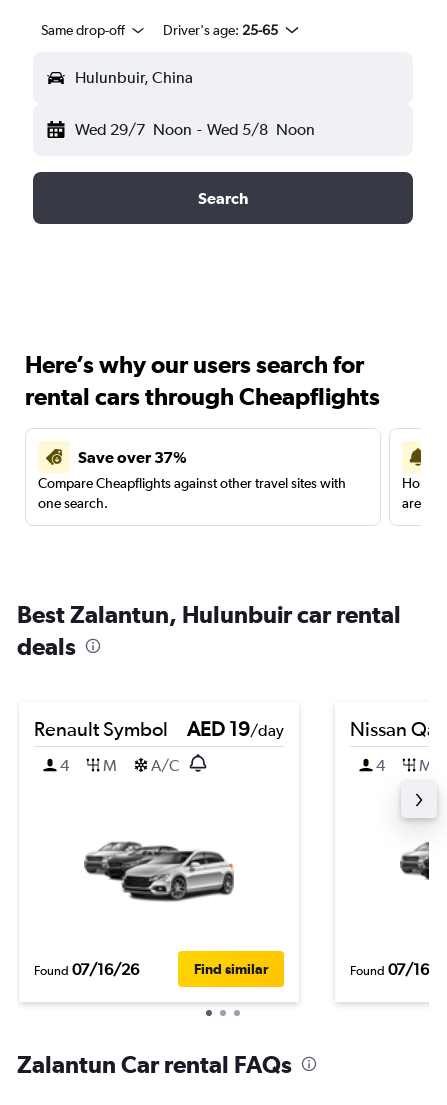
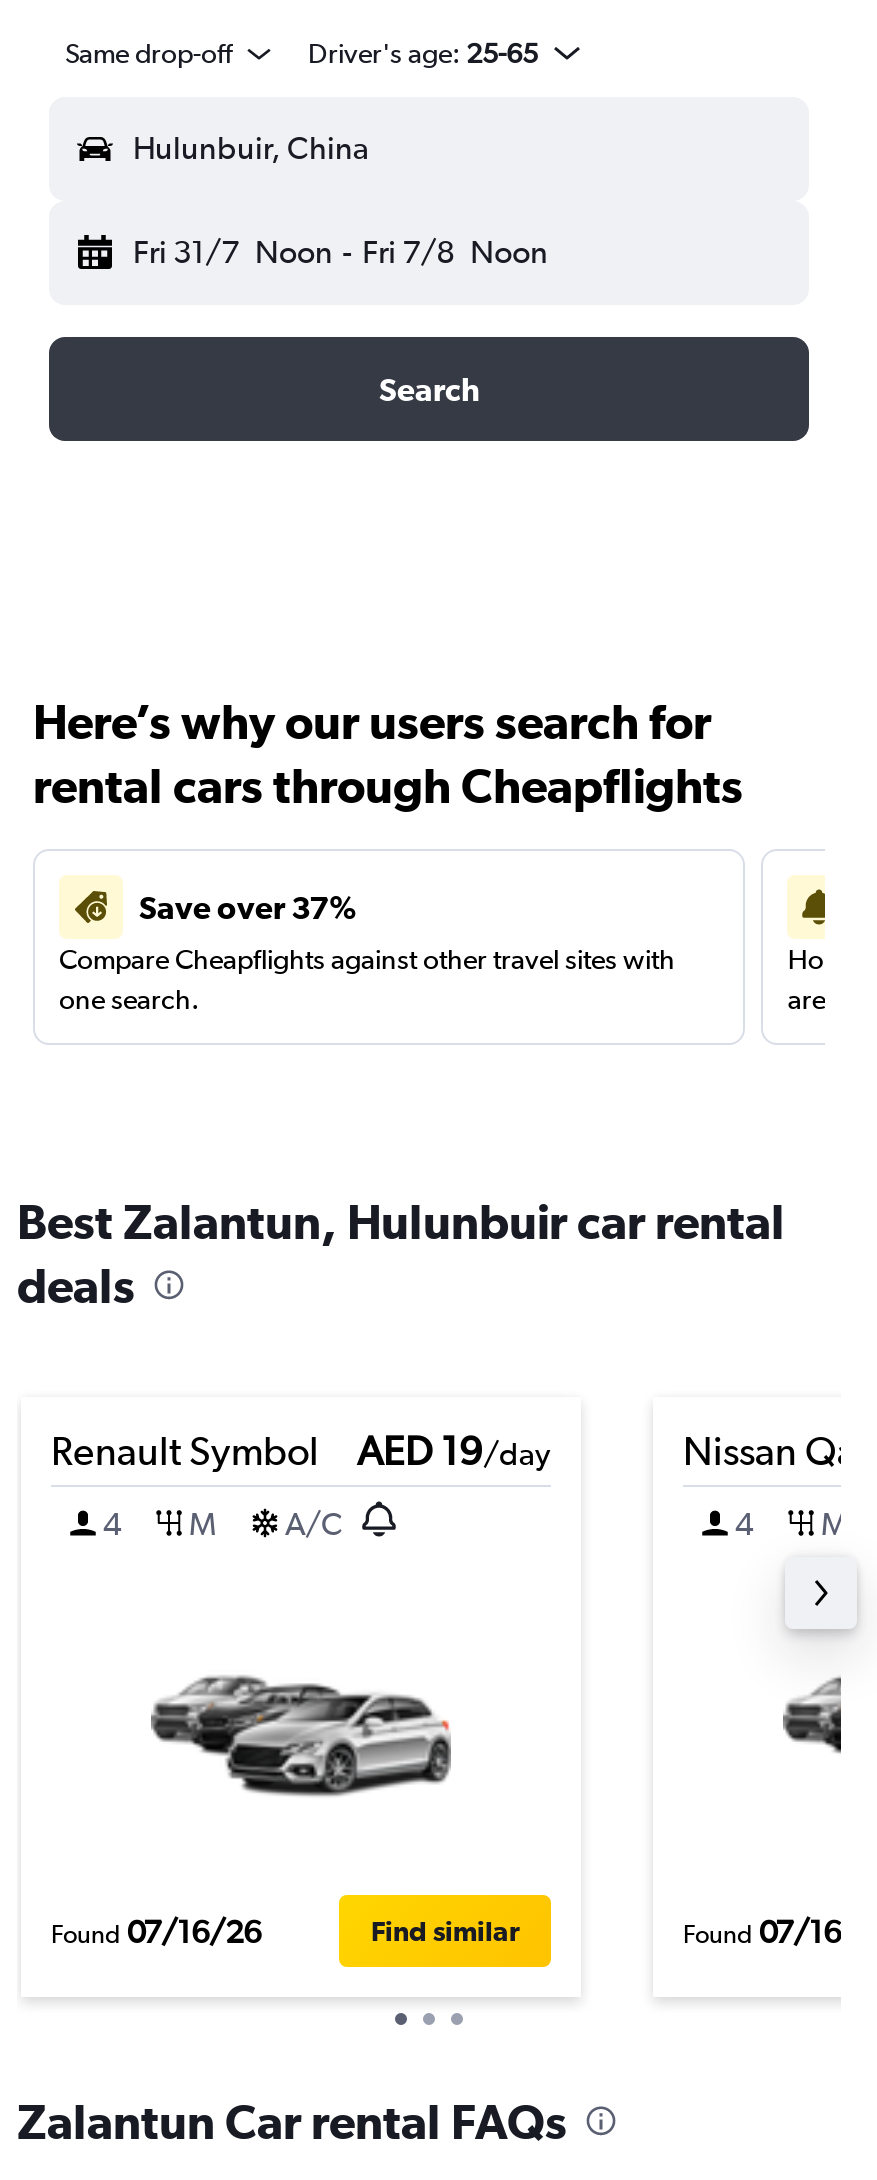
- Wed 29/7 Noon - Wed 5/8 Noon
+ Fri 31/7 Noon - Fri 7/8 Noon
